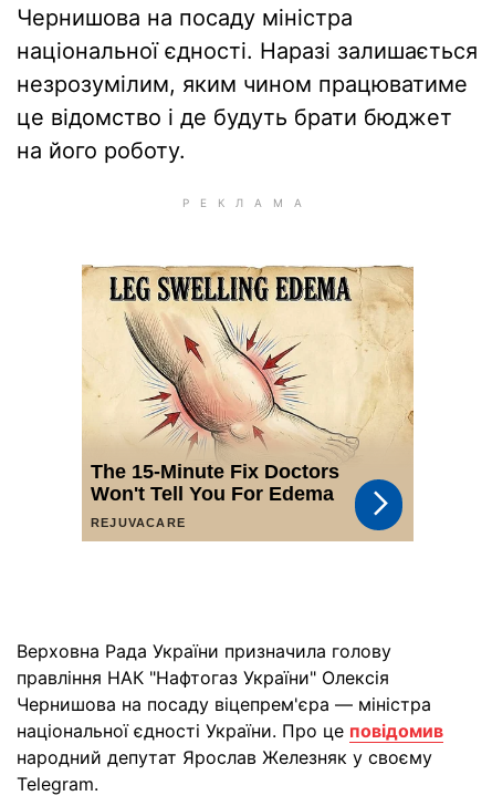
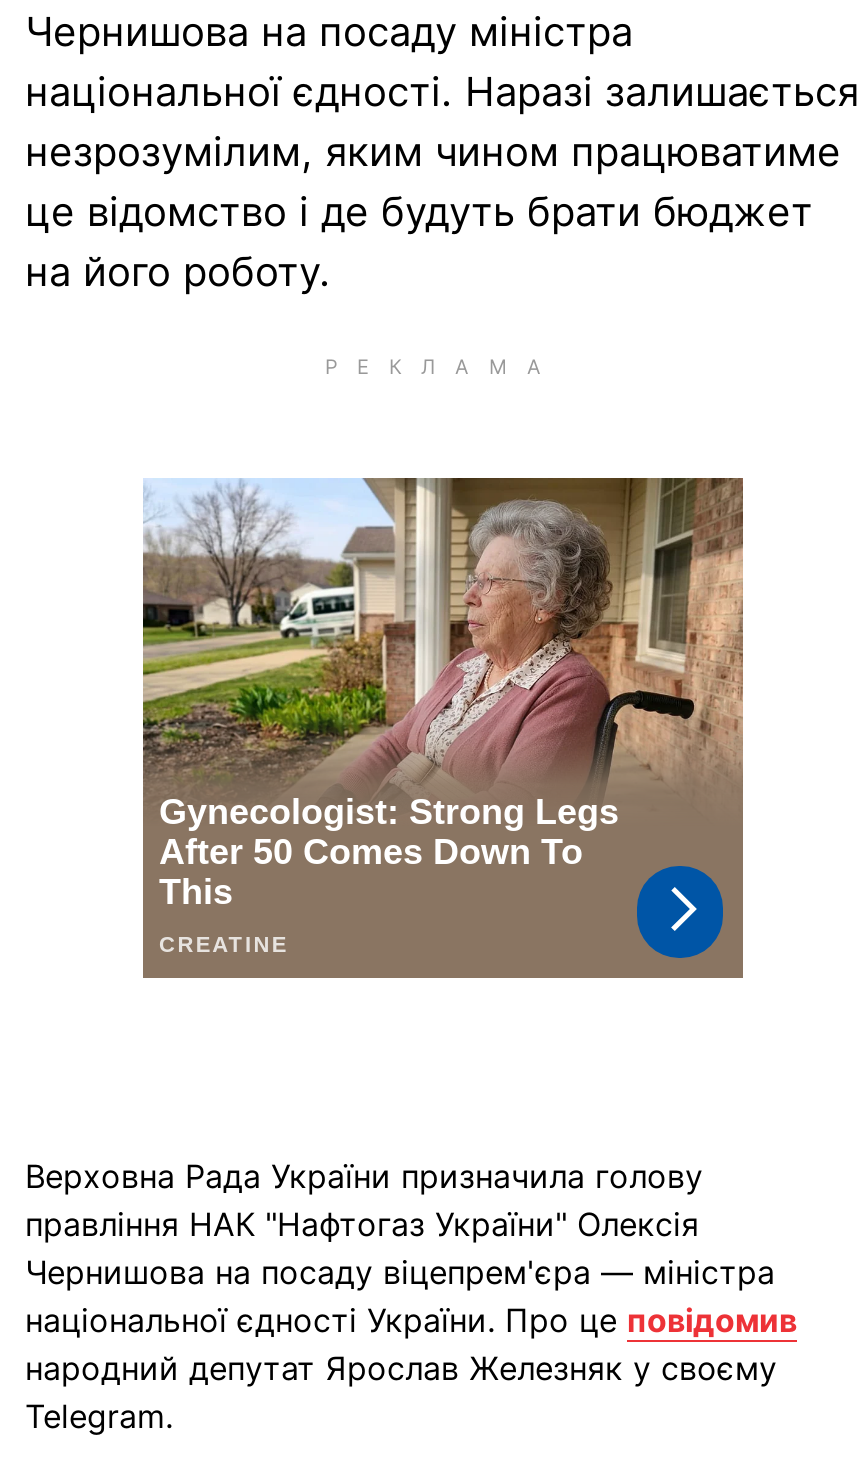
- [image]
+ [image]
